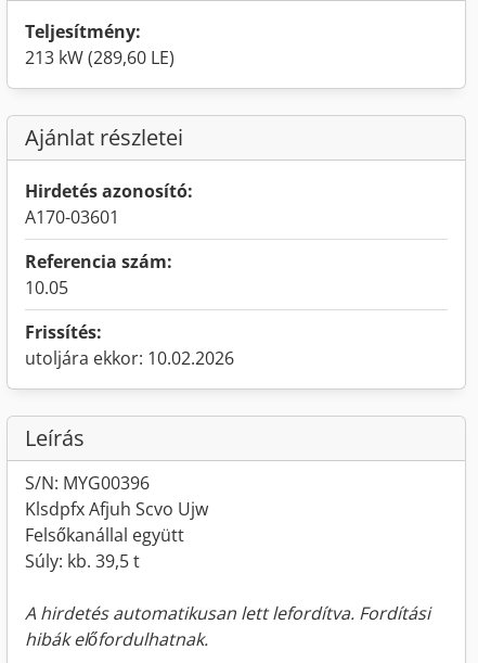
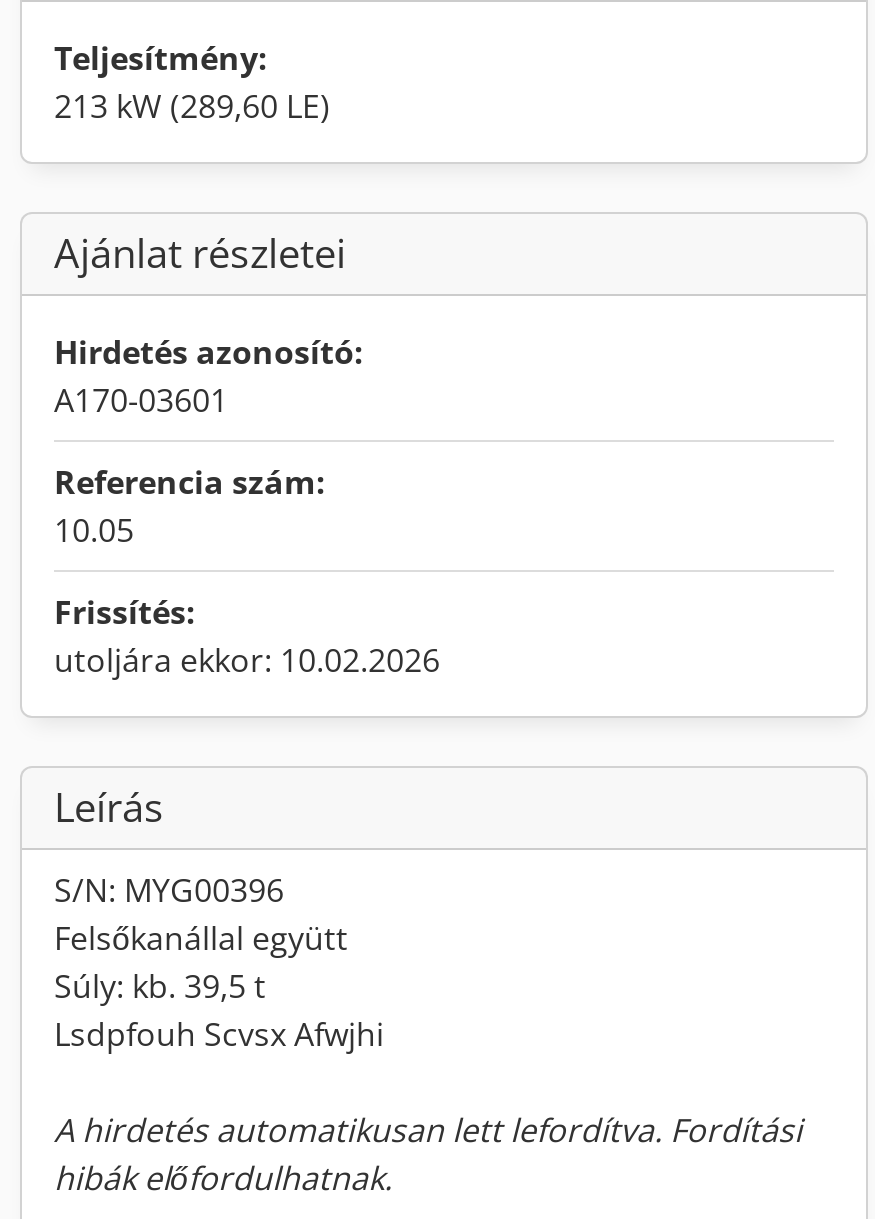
- Klsdpfx Afjuh Scvo Ujw

moved up: Felsőkanállal együtt | Súly: kb. 39,5 t

+ Lsdpfouh Scvsx Afwjhi
